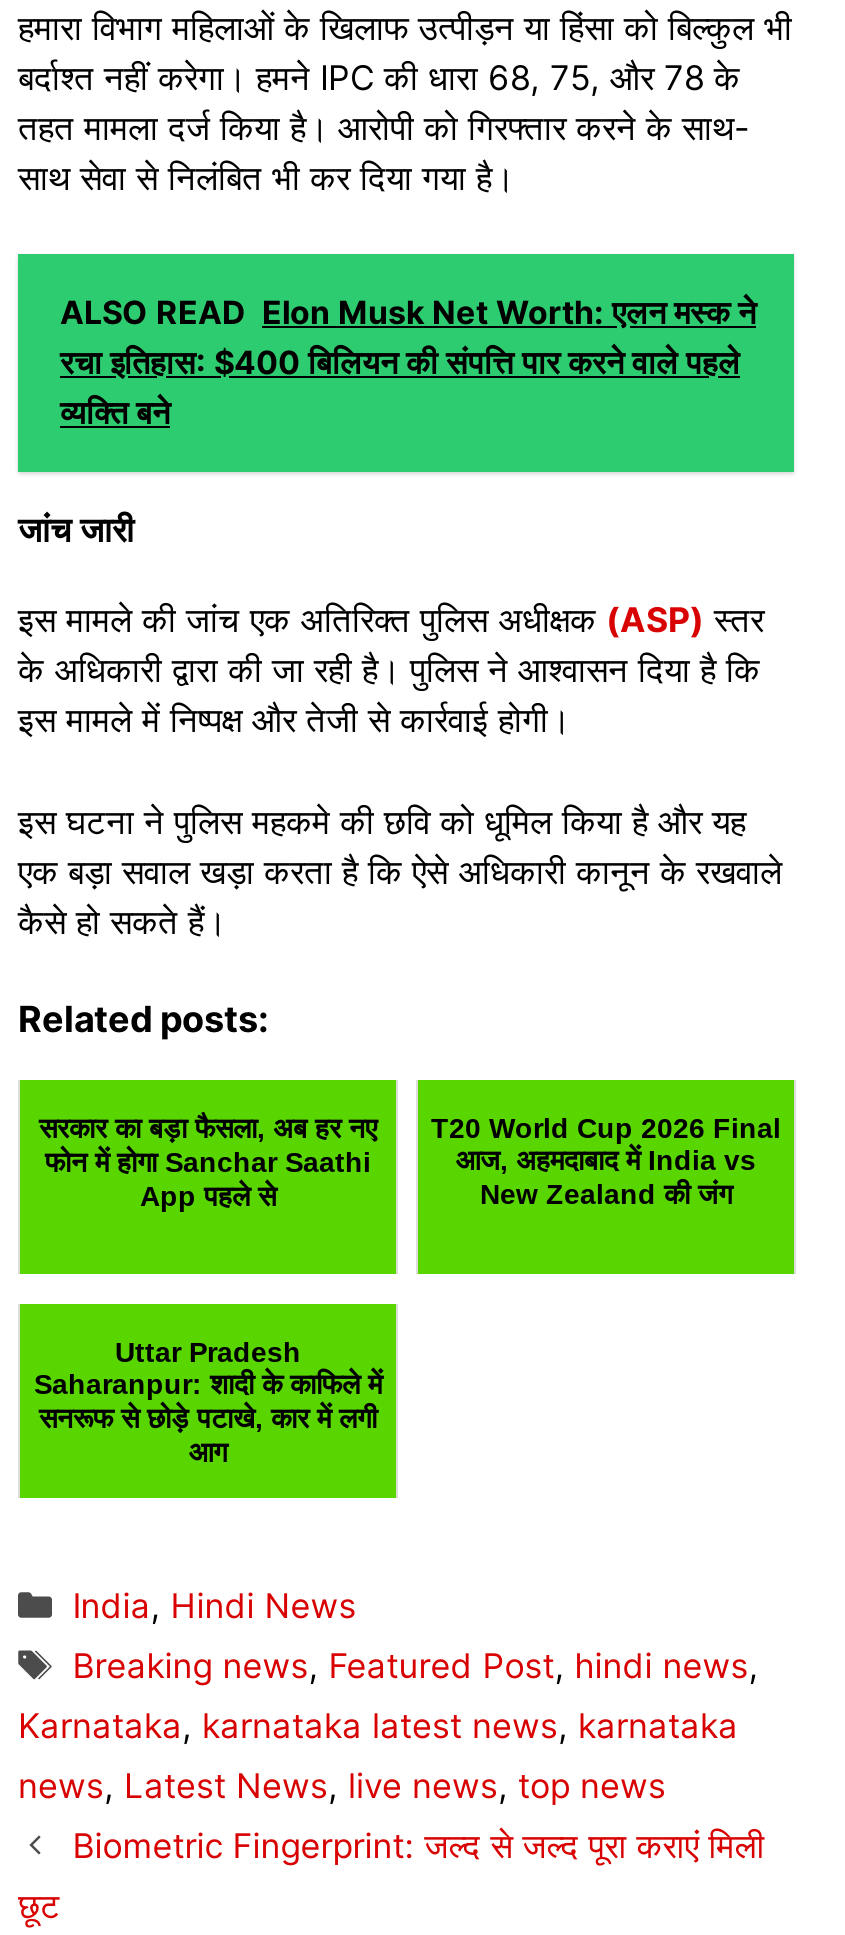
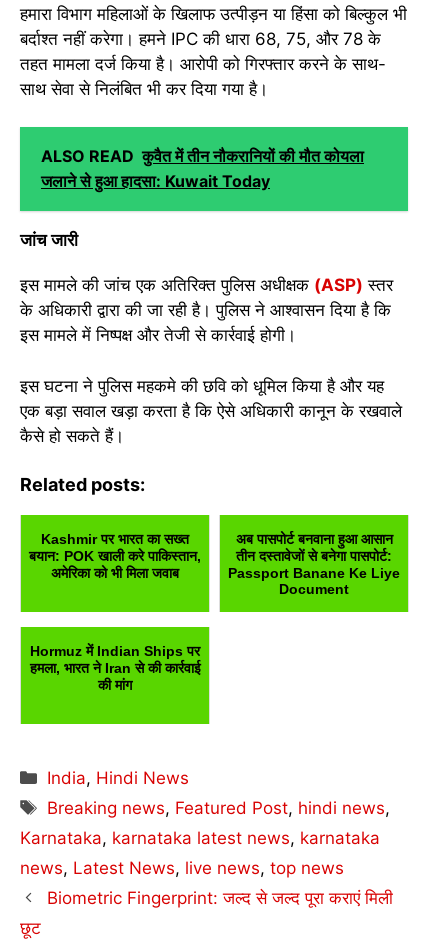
- ALSO READ Elon Musk Net Worth: एलन मस्क ने
- रचा इतिहास: $400 बिलियन की संपत्ति पार करने वाले पहले
- व्यक्ति बने
+ ALSO READ कुवैत में तीन नौकरानियों की मौत कोयला
+ जलाने से हुआ हादसा: Kuwait Today

- सरकार का बड़ा फैसला, अब हर नए
- फोन में होगा Sanchar Saathi
- App पहले से
+ Kashmir पर भारत का सख्त
+ बयान: POK खाली करे पाकिस्तान,
+ अमेरिका को भी मिला जवाब

- T20 World Cup 2026 Final
- आज, अहमदाबाद में India vs
- New Zealand की जंग
+ अब पासपोर्ट बनवाना हुआ आसान
+ तीन दस्तावेजों से बनेगा पासपोर्ट:
+ Passport Banane Ke Liye
+ Document

- Uttar Pradesh
- Saharanpur: शादी के काफिले में
- सनरूफ से छोड़े पटाखे, कार में लगी
- आग
+ Hormuz में Indian Ships पर
+ हमला, भारत ने Iran से की कार्रवाई
+ की मांग
